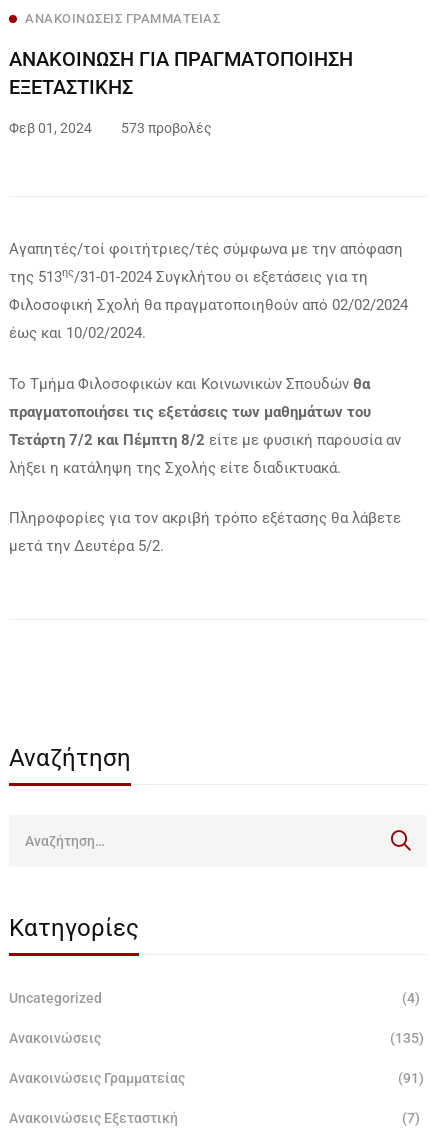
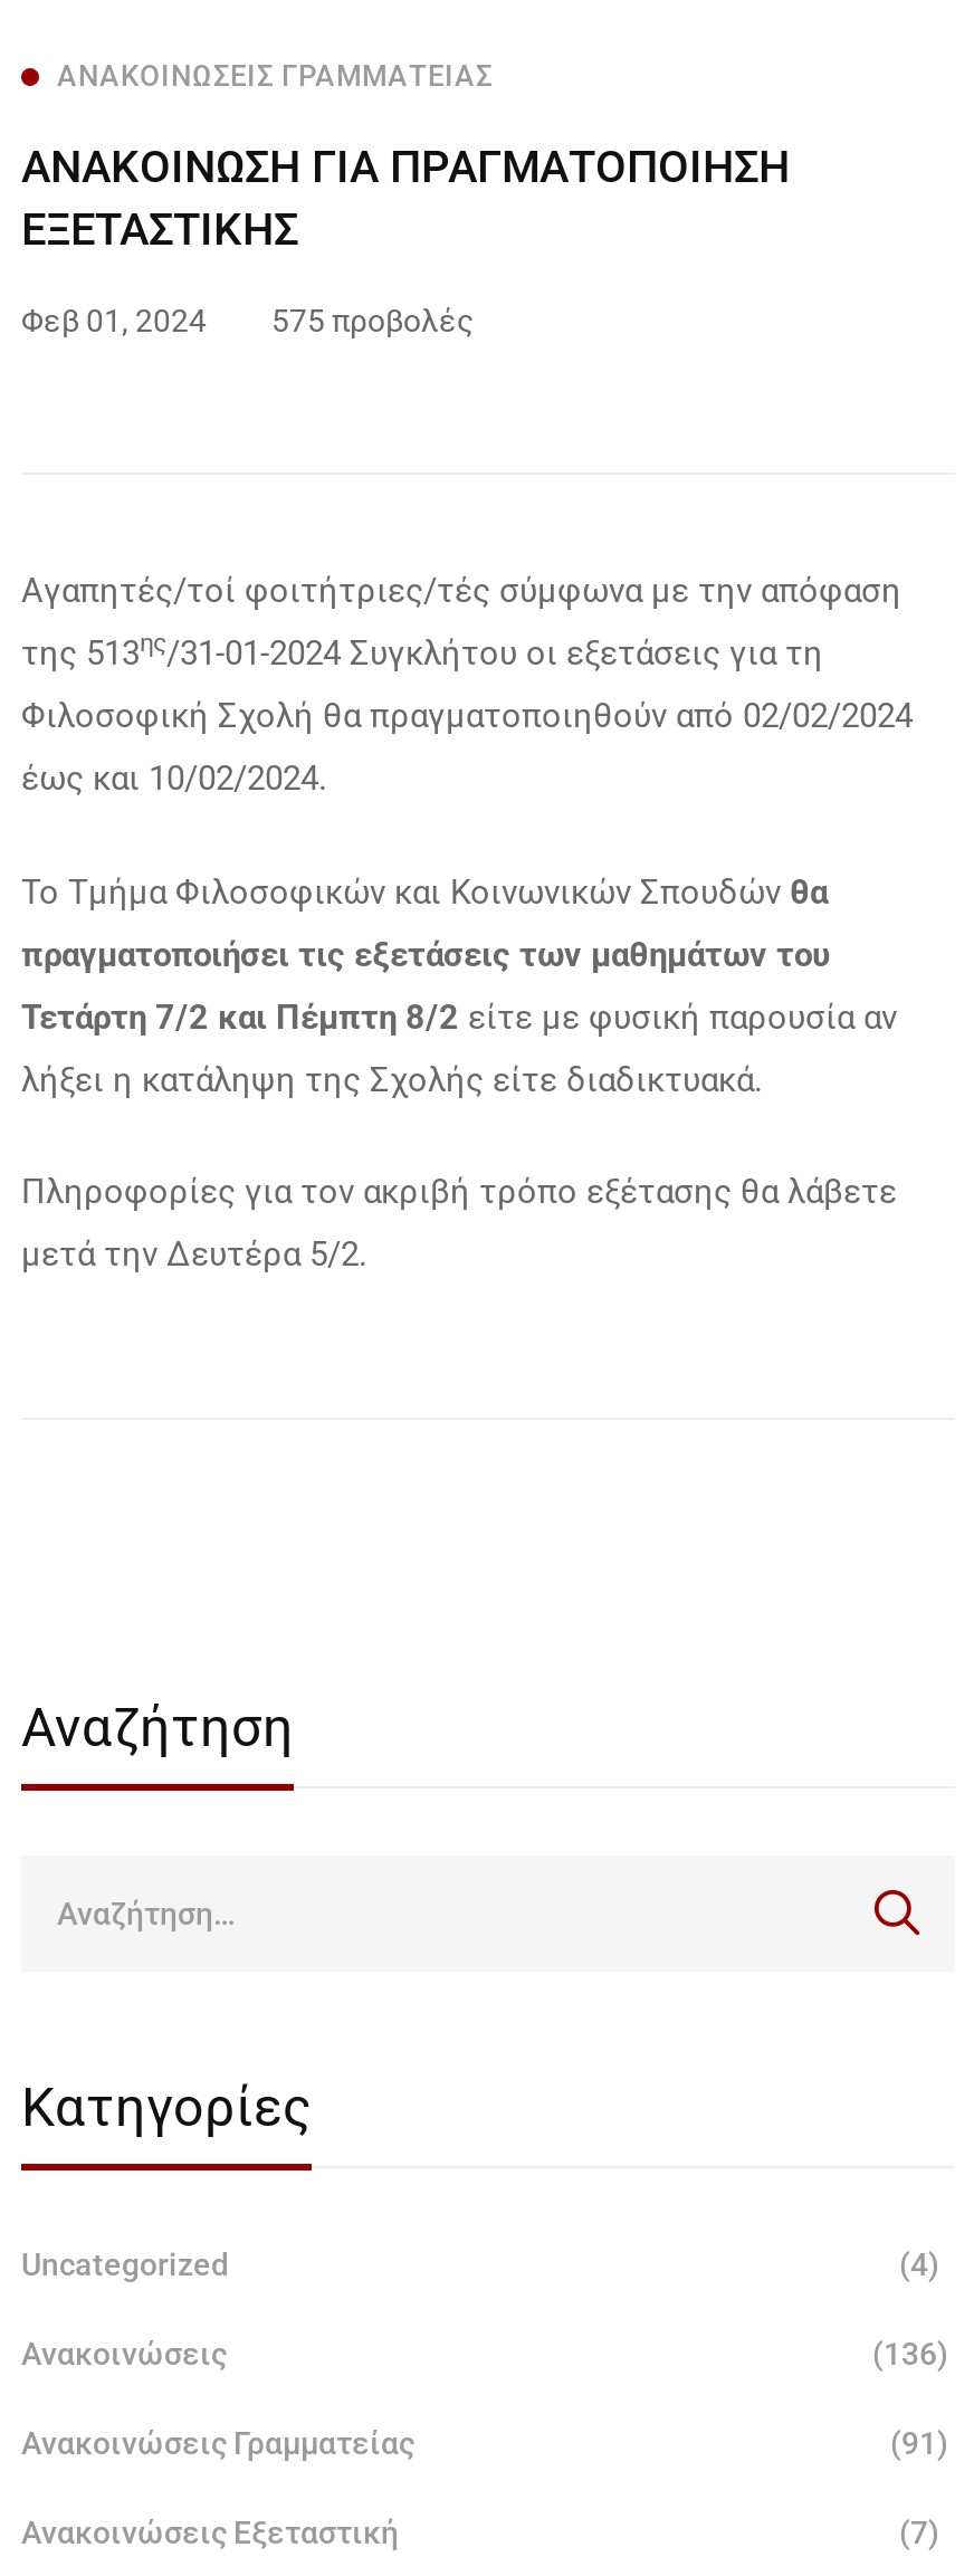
- Φεβ 01, 2024 573 προβολές
+ Φεβ 01, 2024 575 προβολές

- (135)
+ (136)
